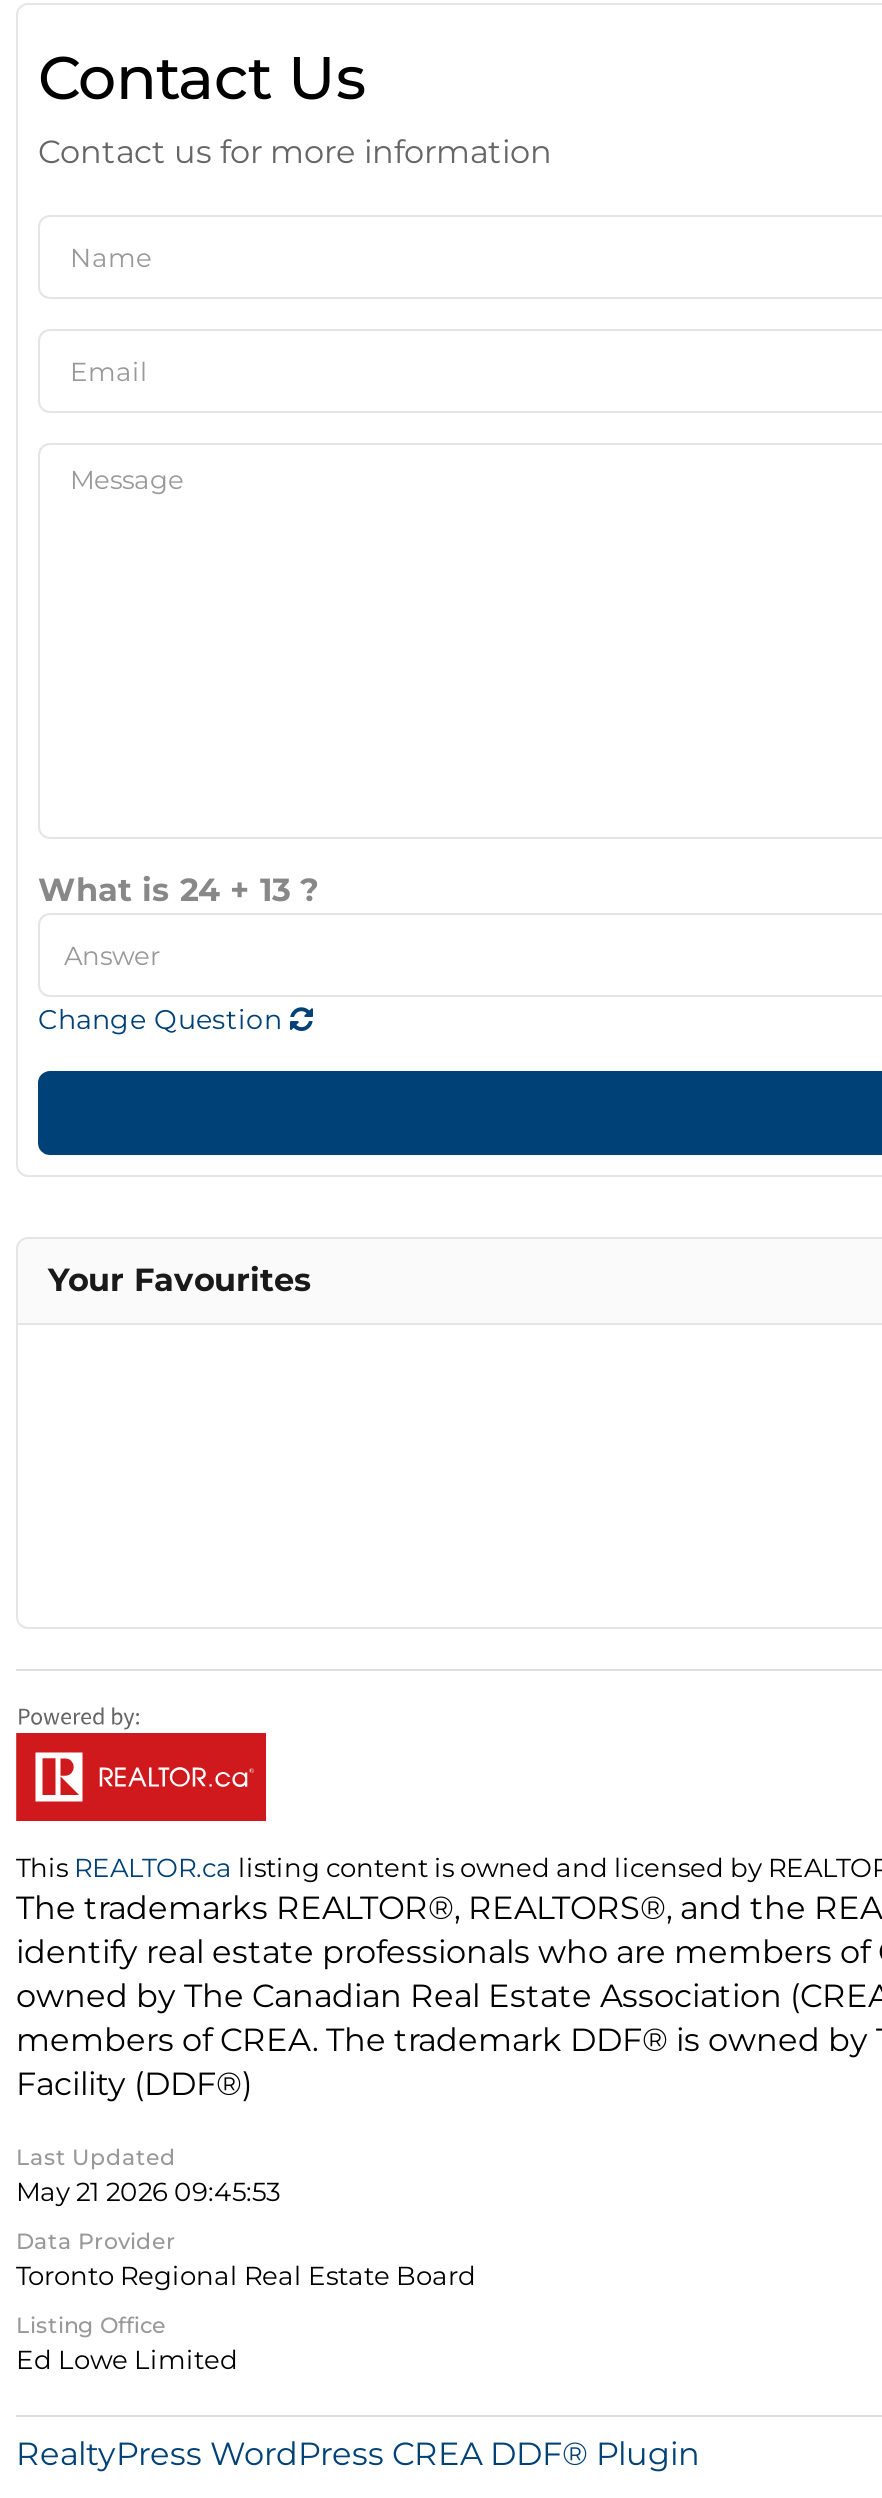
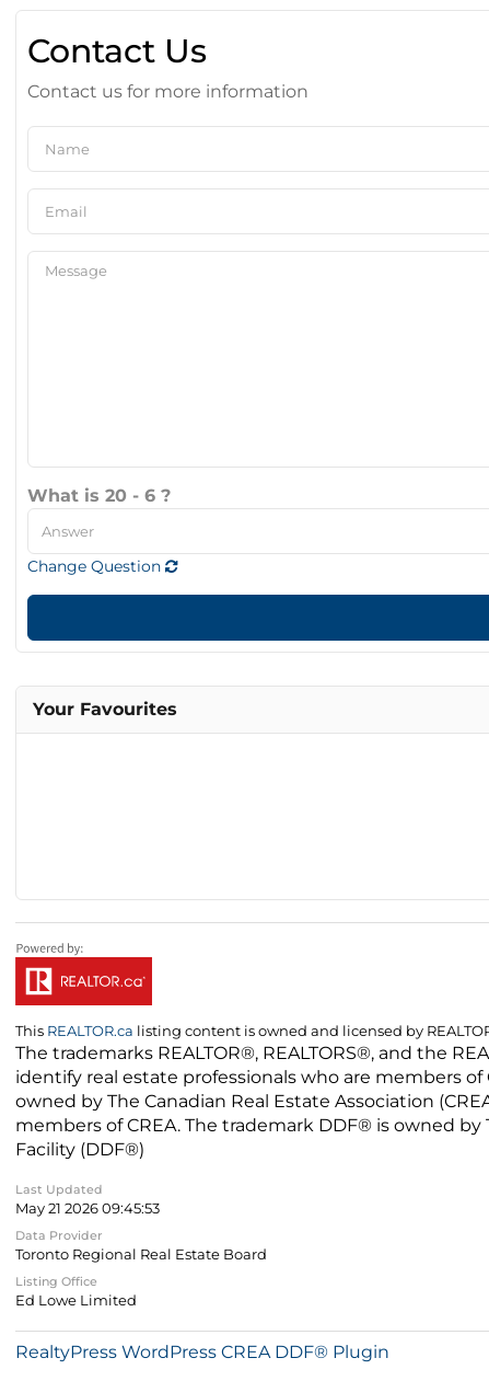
- What is 24 + 13 ?
+ What is 20 - 6 ?
